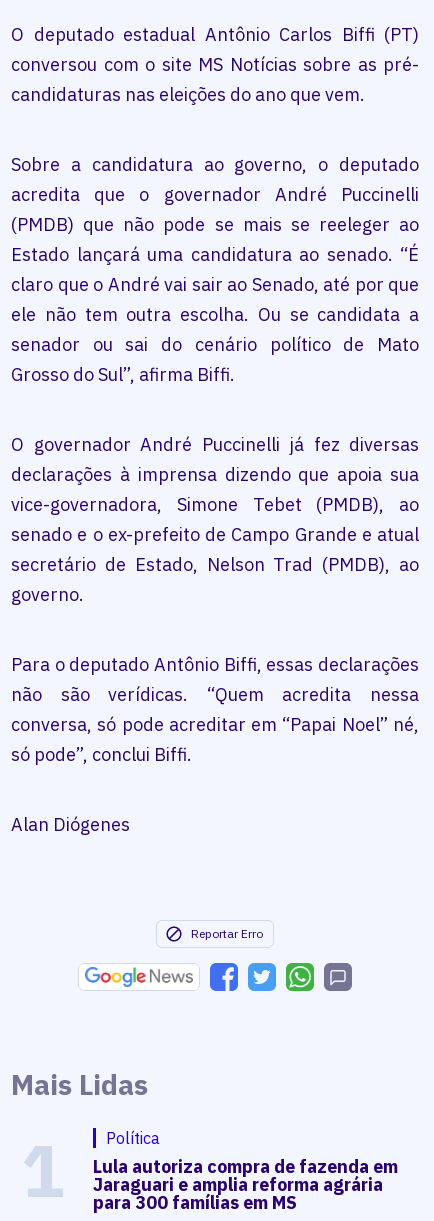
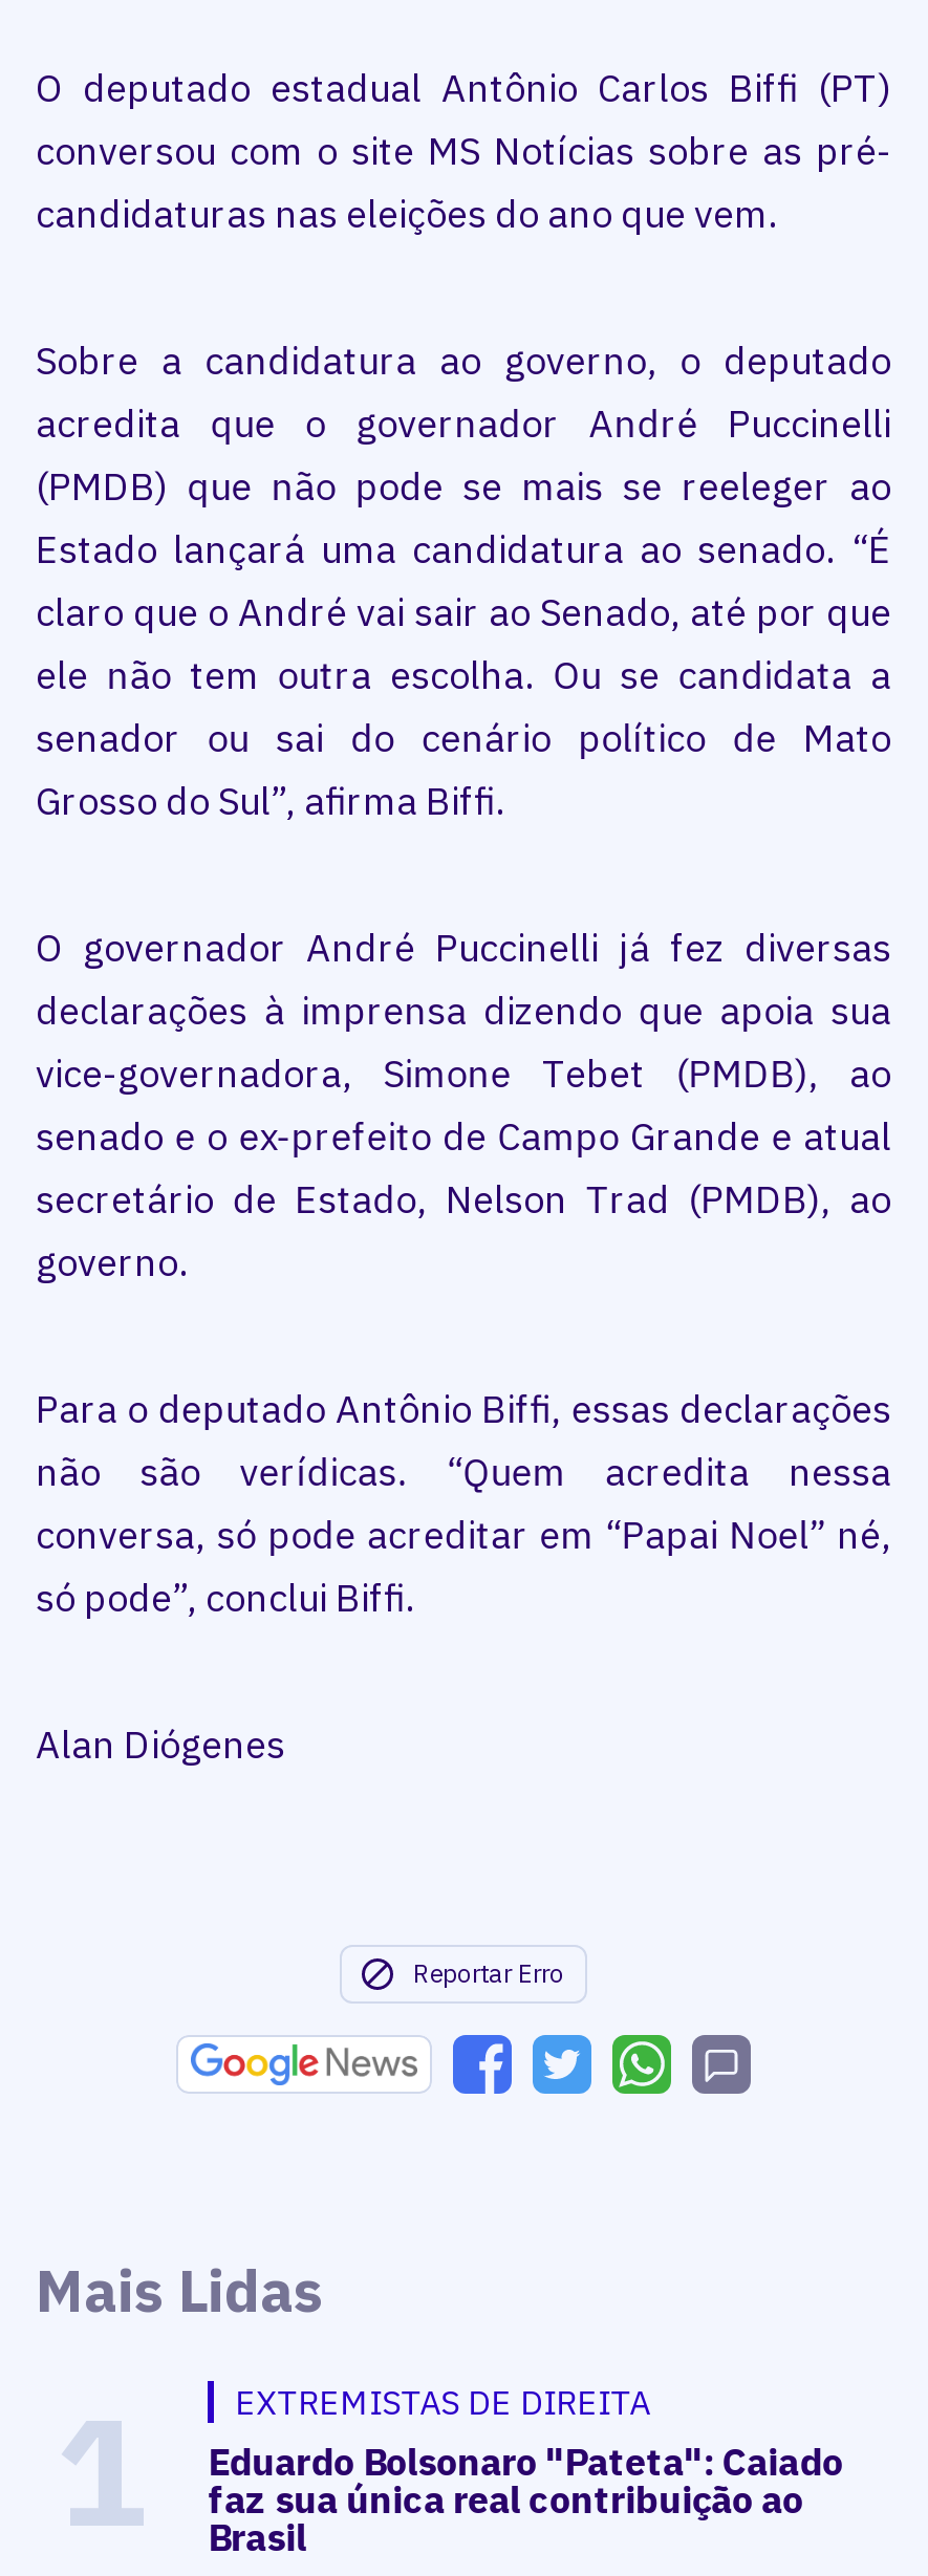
- Política
- Lula autoriza compra de fazenda em
- Jaraguari e amplia reforma agrária
- para 300 famílias em MS
+ EXTREMISTAS DE DIREITA
+ Eduardo Bolsonaro "Pateta": Caiado
+ faz sua única real contribuição ao
+ Brasil
